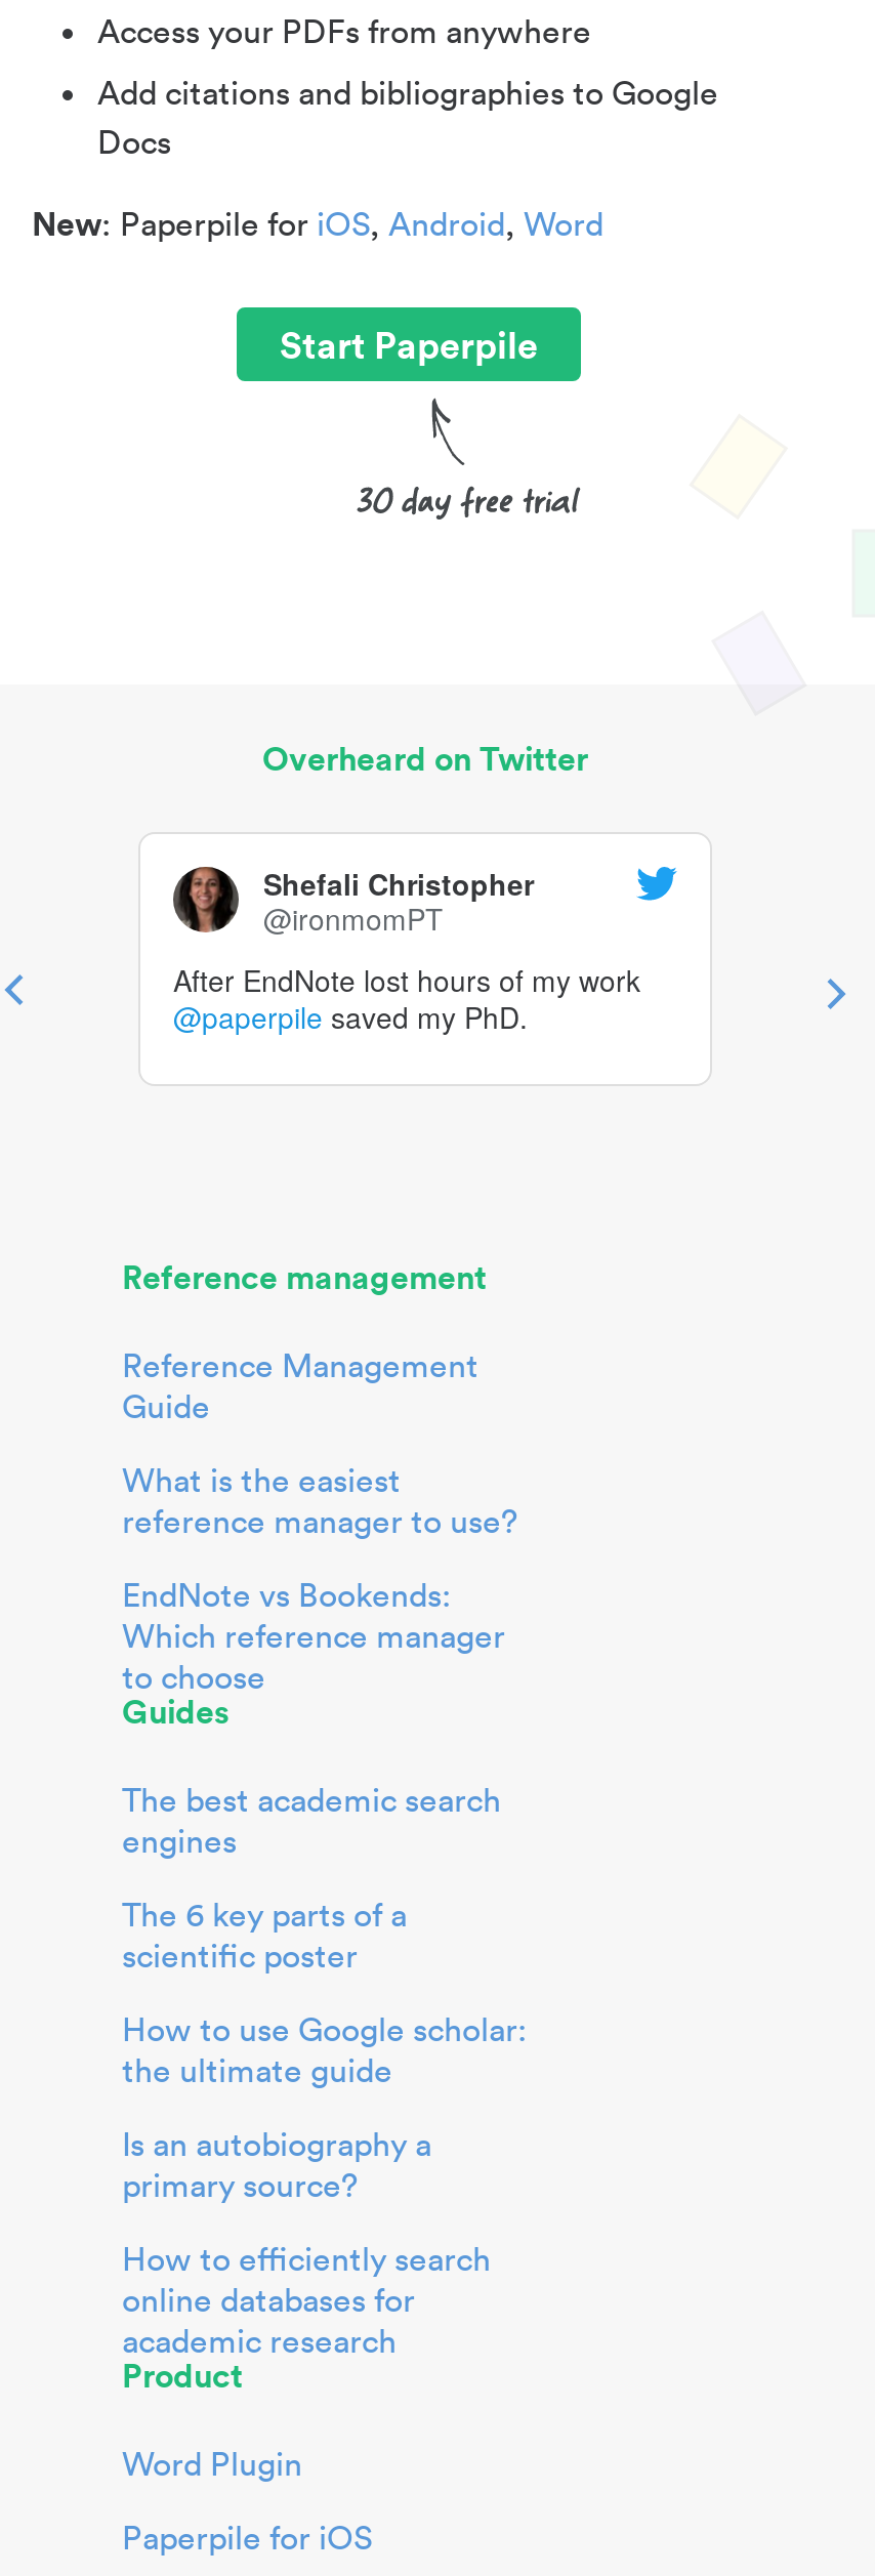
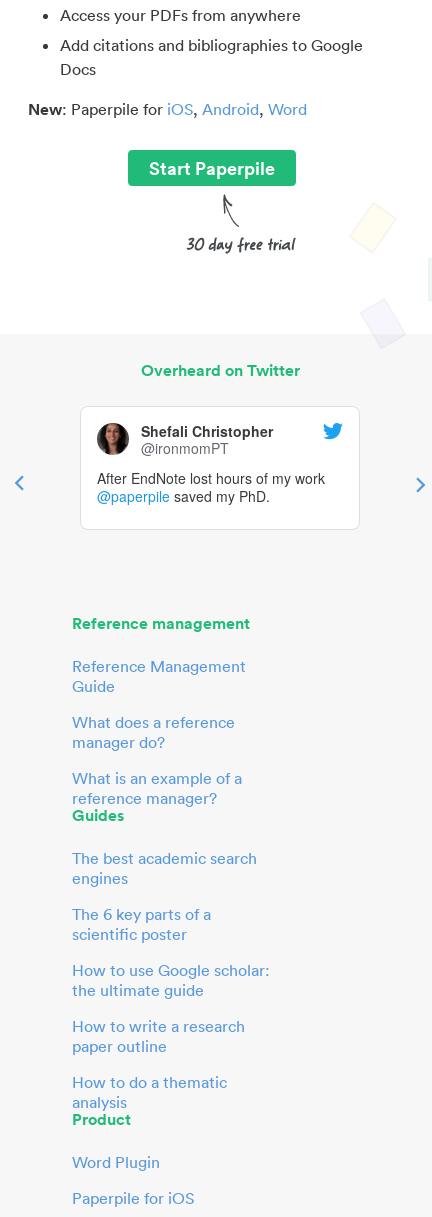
- What is the easiest
- reference manager to use?
+ What does a reference
+ manager do?

- EndNote vs Bookends:
- Which reference manager
- to choose
+ What is an example of a
+ reference manager?

- Is an autobiography a
- primary source?
+ How to write a research
+ paper outline

- How to efficiently search
- online databases for
- academic research
+ How to do a thematic
+ analysis
